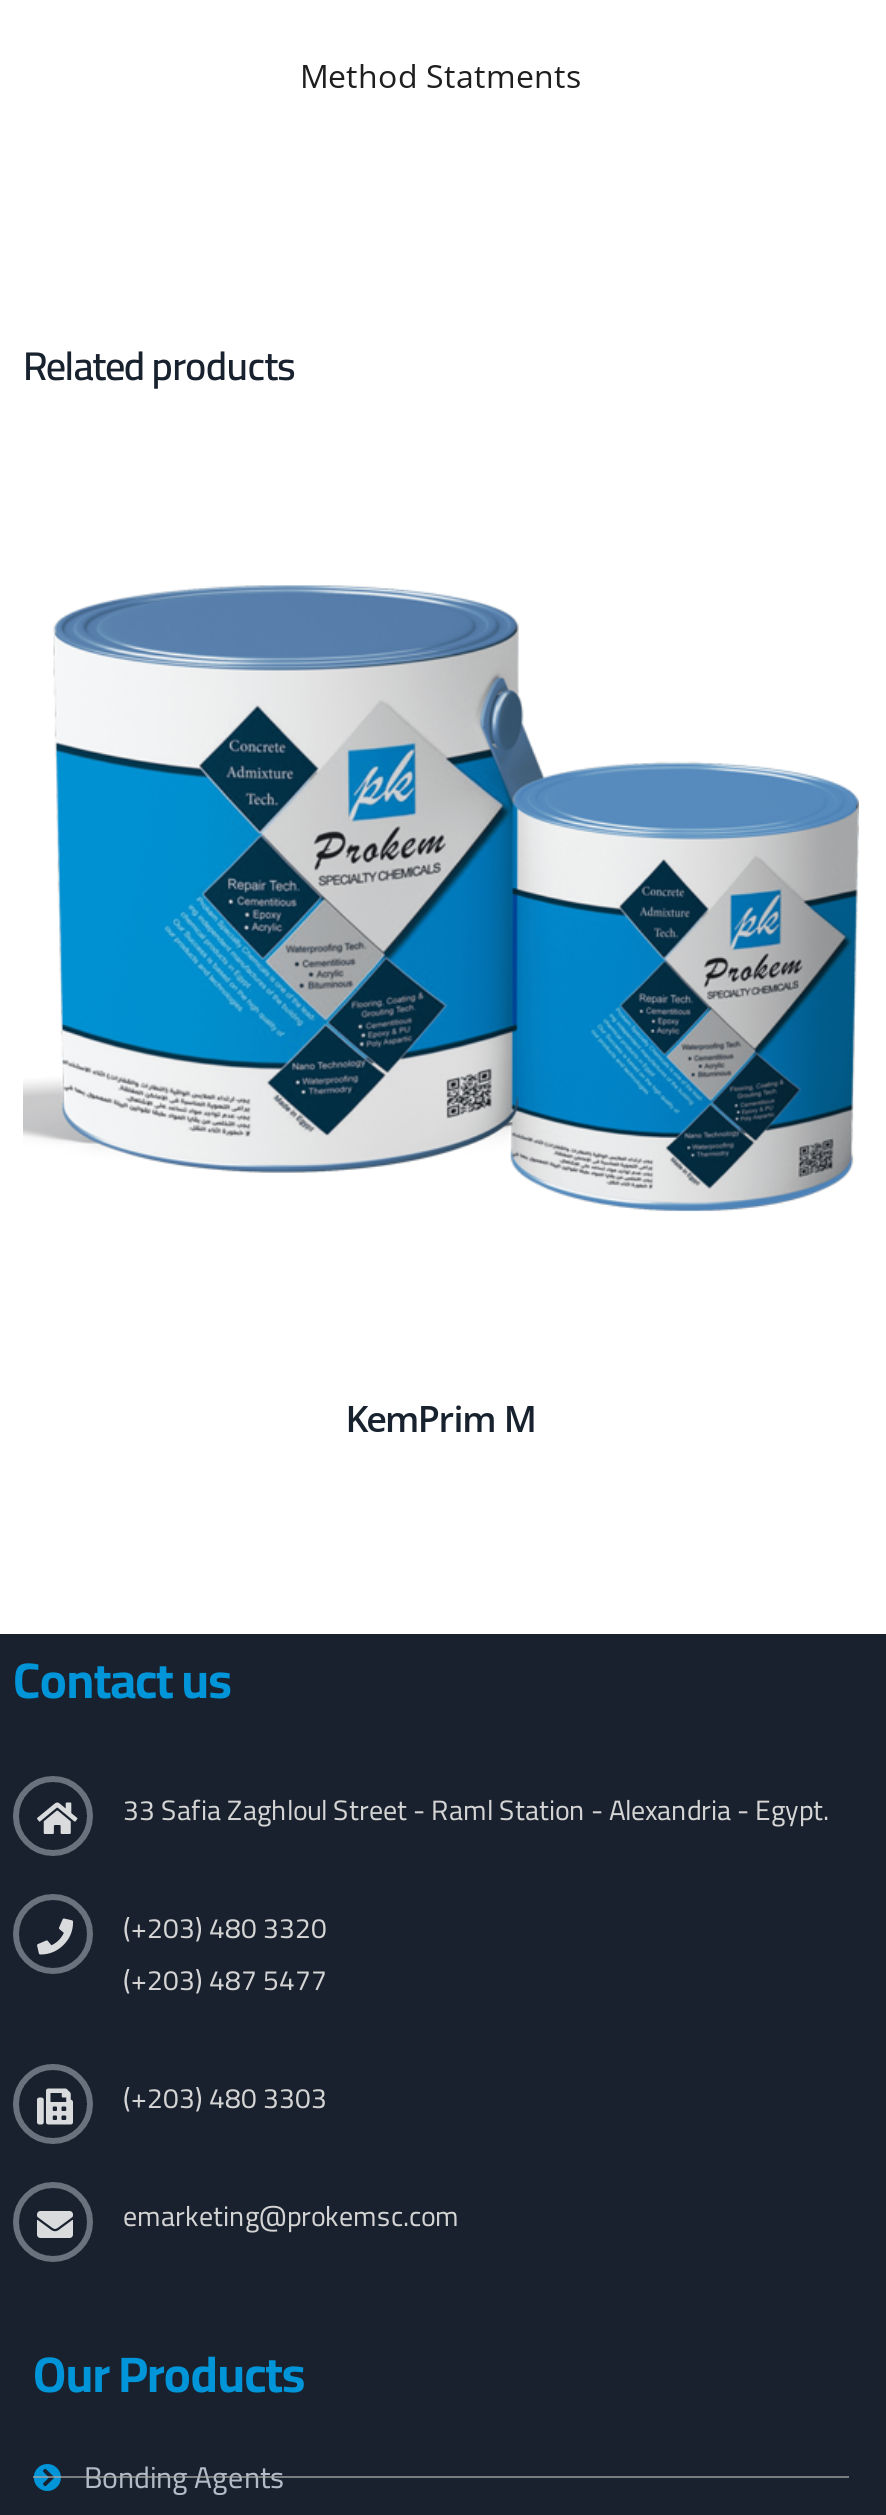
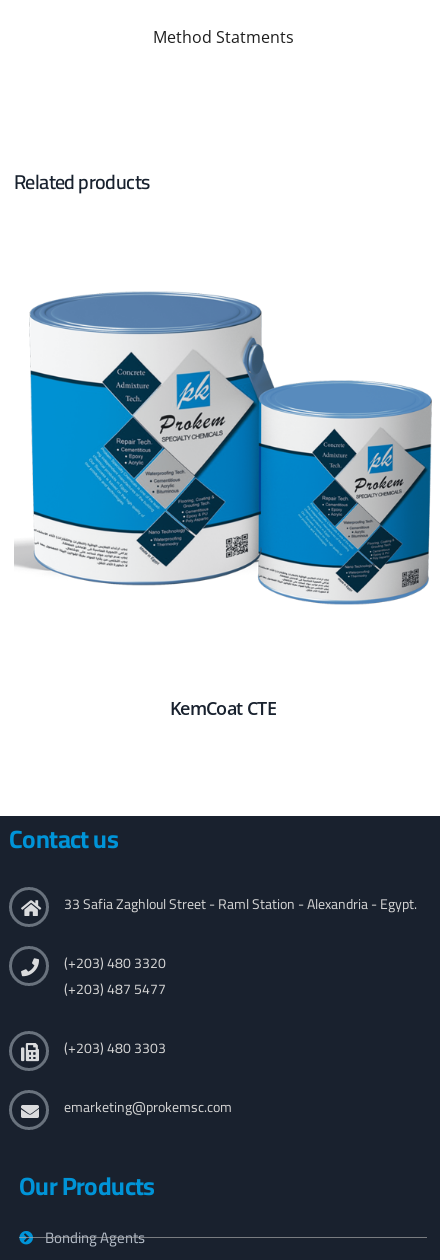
- KemPrim M
+ KemCoat CTE
